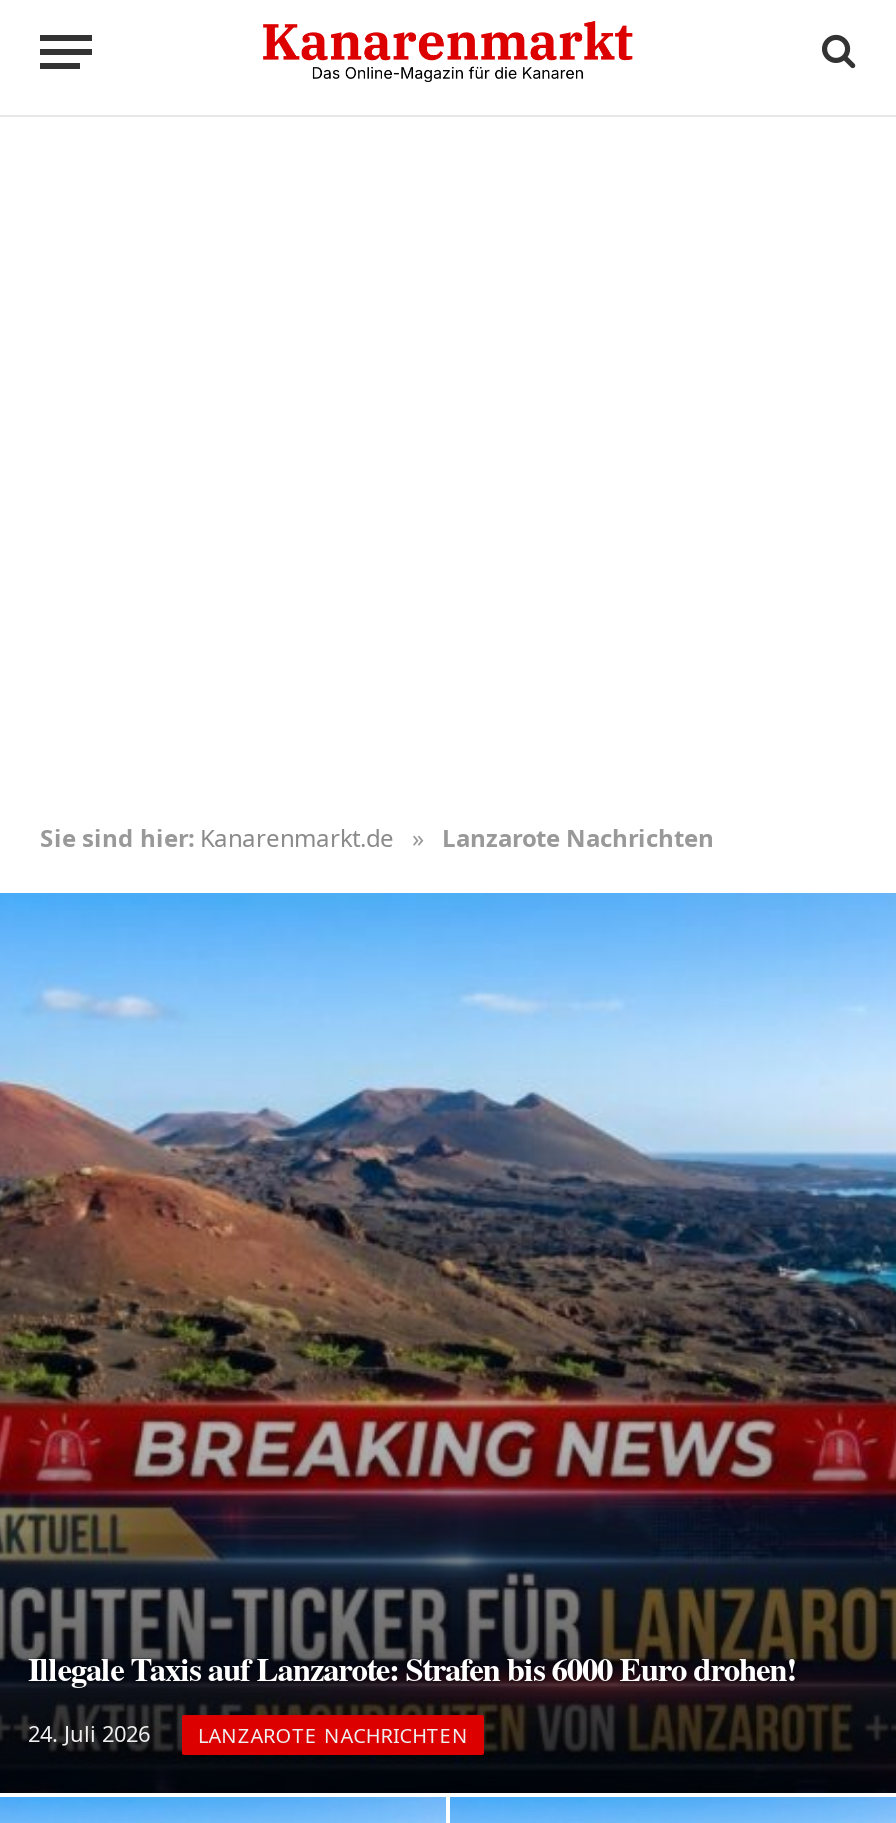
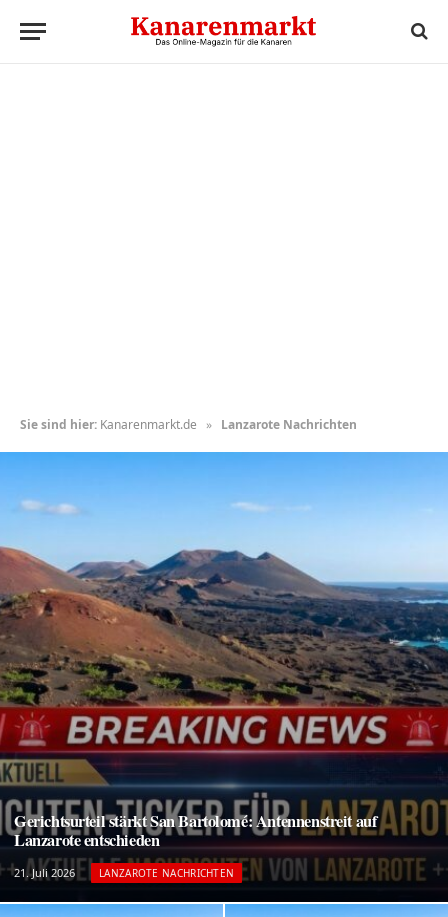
- Illegale Taxis auf Lanzarote: Strafen bis 6000 Euro drohen!
+ Gerichtsurteil stärkt San Bartolomé: Antennenstreit auf
+ Lanzarote entschieden

- 24. Juli 2026 LANZAROTE NACHRICHTEN
+ 21. Juli 2026 LANZAROTE NACHRICHTEN
